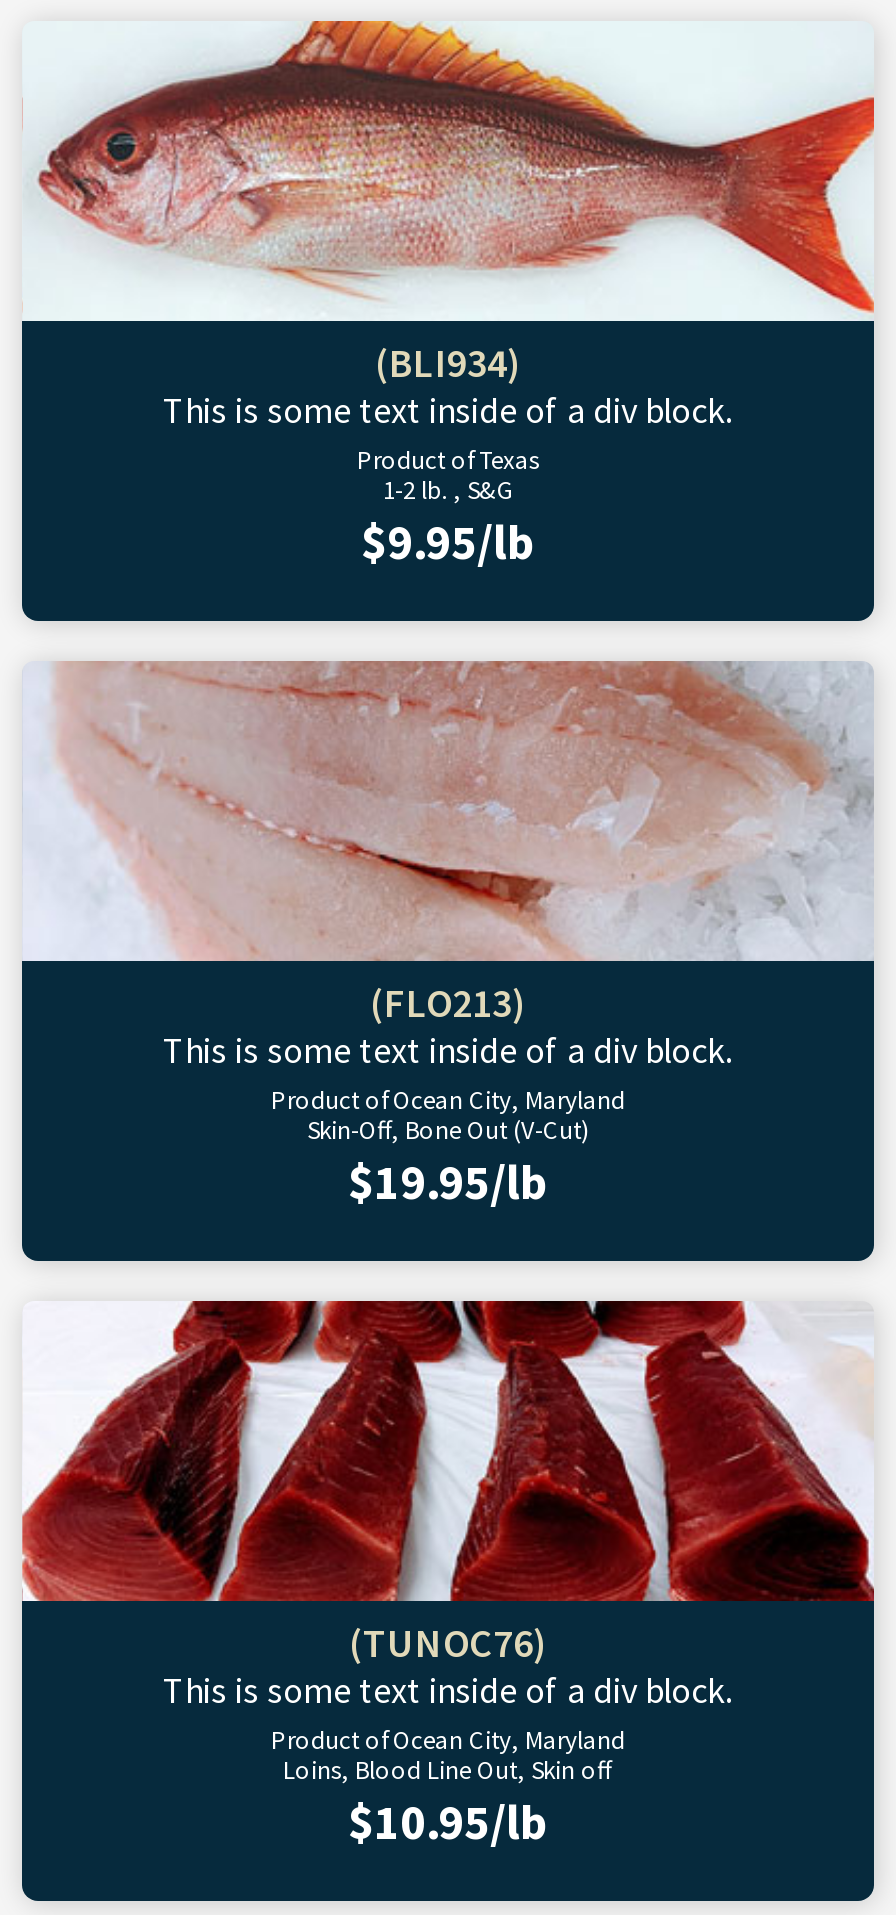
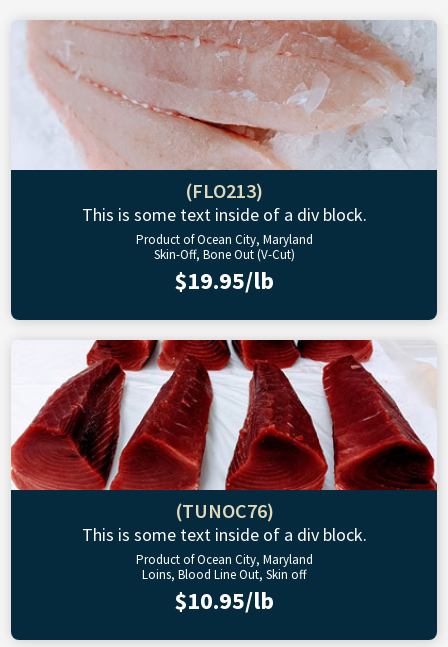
- [image]
- (BLI934)
- This is some text inside of a div block.
- Product of Texas
- 1-2 lb. , S&G
- $9.95/lb
